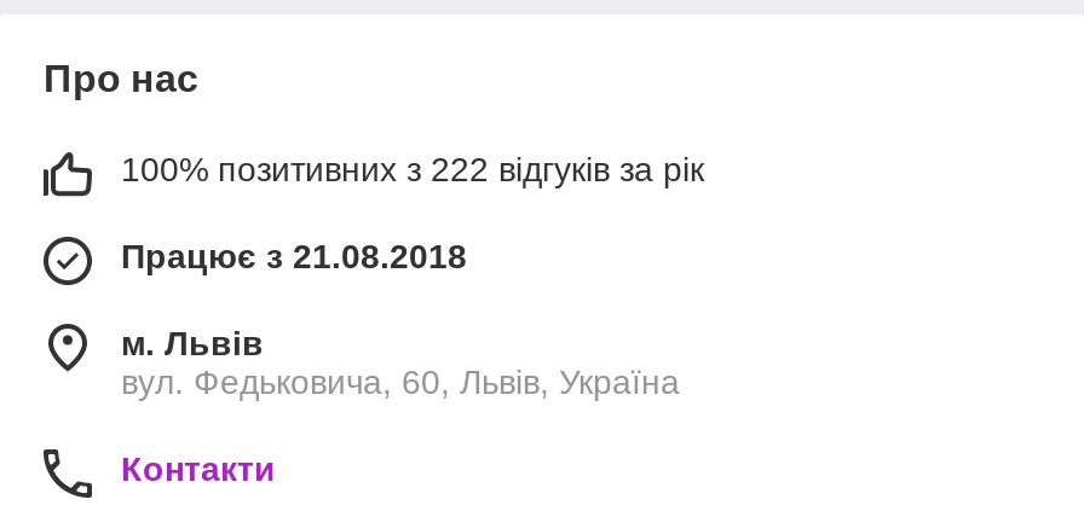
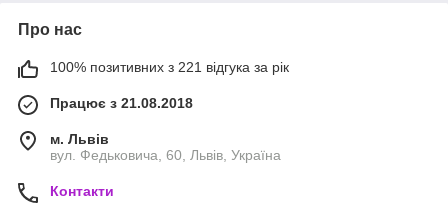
- 100% позитивних з 222 відгуків за рік
+ 100% позитивних з 221 відгука за рік
